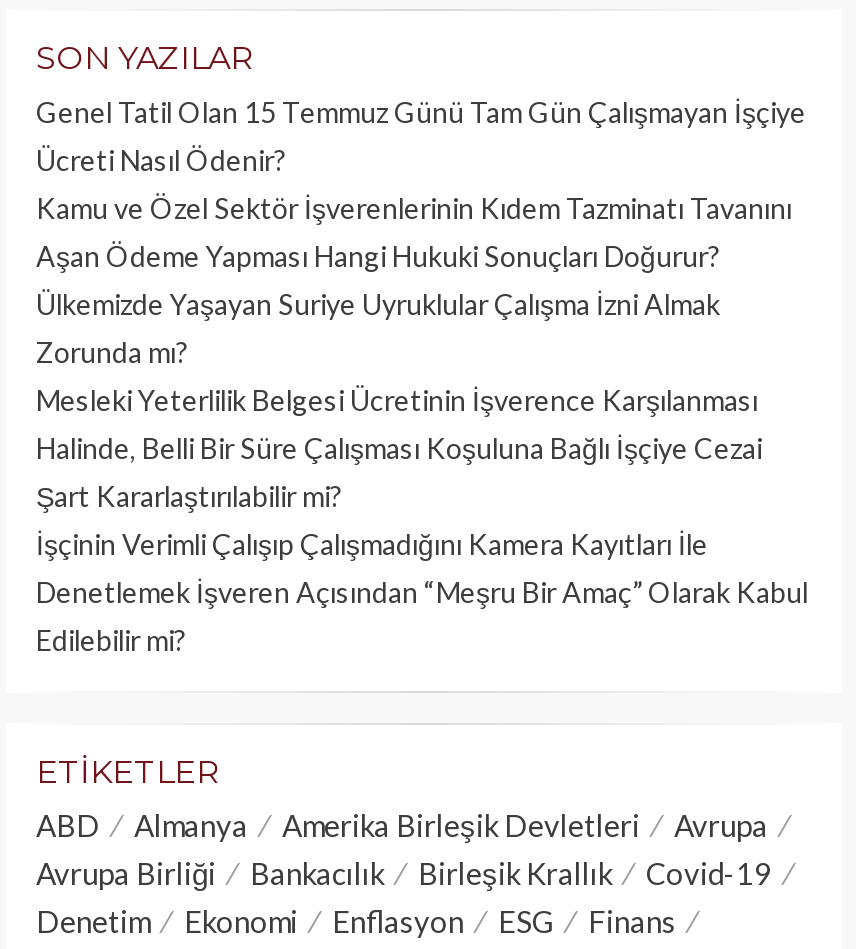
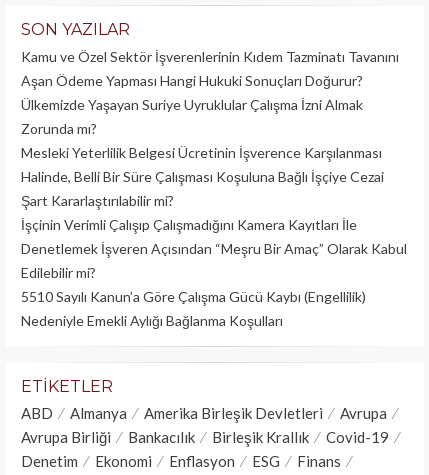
- Genel Tatil Olan 15 Temmuz Günü Tam Gün Çalışmayan İşçiye
- Ücreti Nasıl Ödenir?

moved up: Kamu ve Özel Sektör İşverenlerinin Kıdem Tazminatı Tavanını | Aşan Ödeme Yapması Hangi Hukuki Sonuçları Doğurur? | Ülkemizde Yaşayan Suriye Uyruklular Çalışma İzni Almak | ... | Denetlemek İşveren Açısından “Meşru Bir Amaç” Olarak Kabul | Edilebilir mi?

+ 5510 Sayılı Kanun’a Göre Çalışma Gücü Kaybı (Engellilik)
+ Nedeniyle Emekli Aylığı Bağlanma Koşulları
